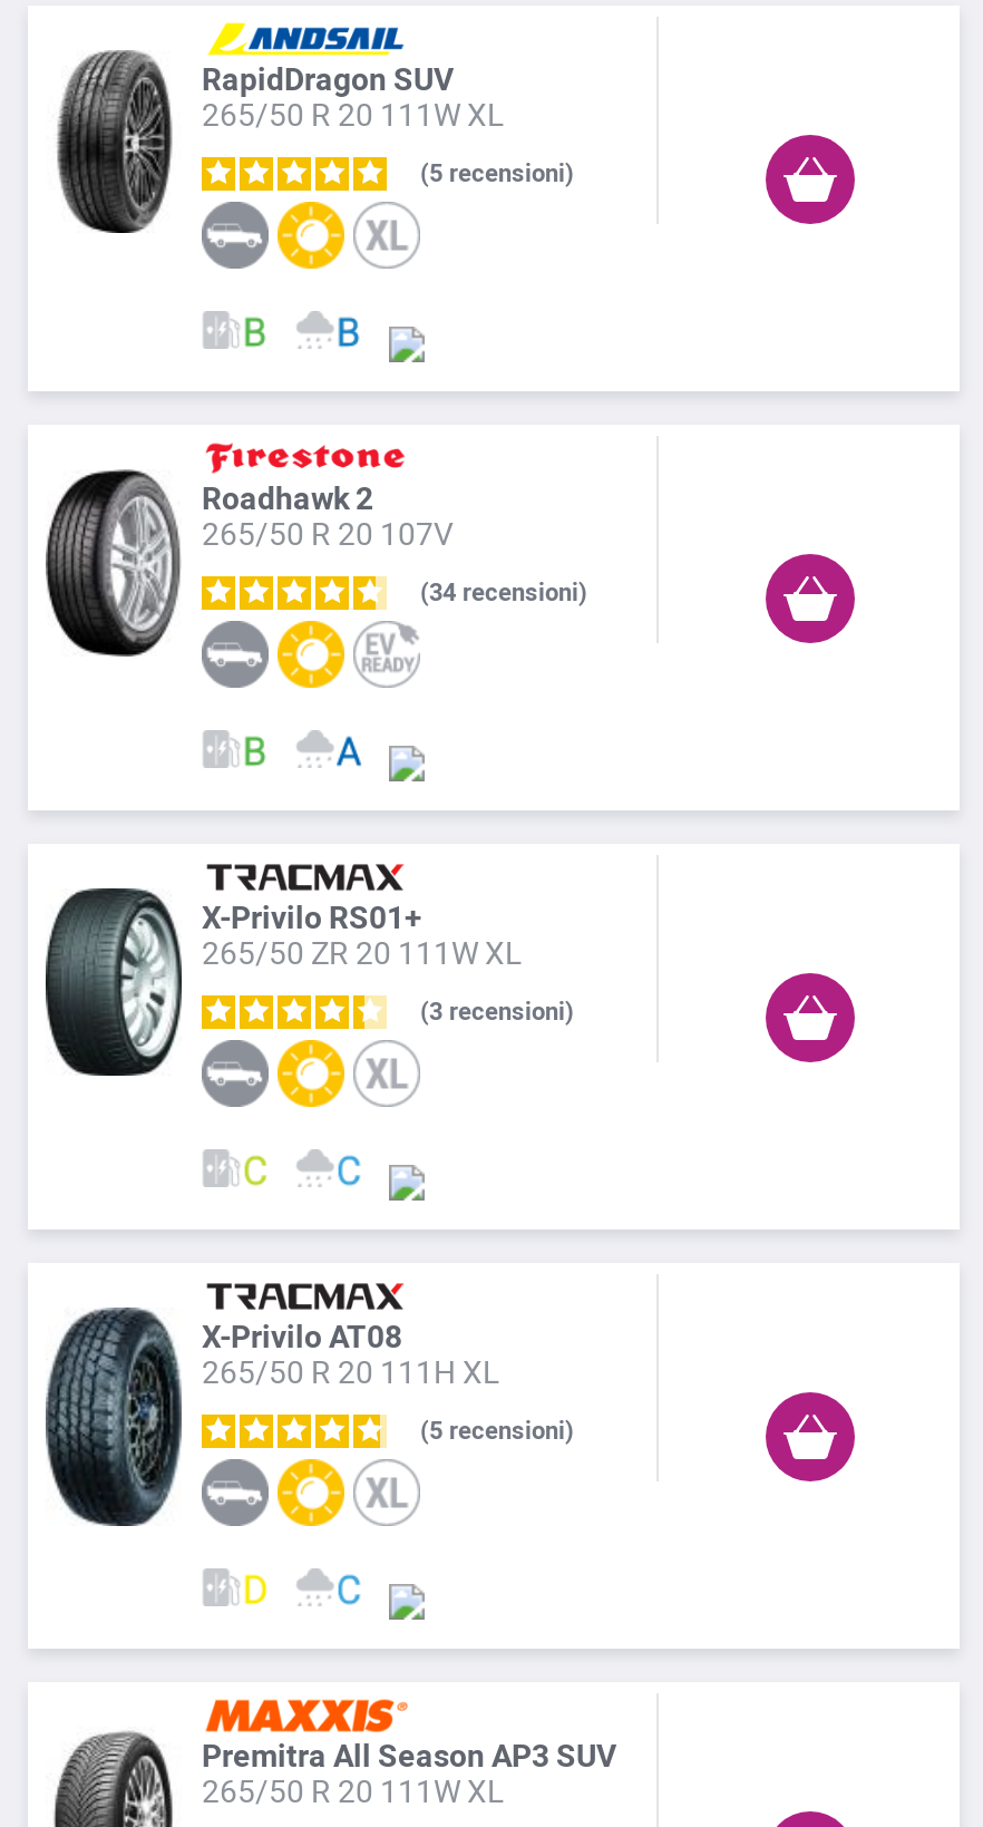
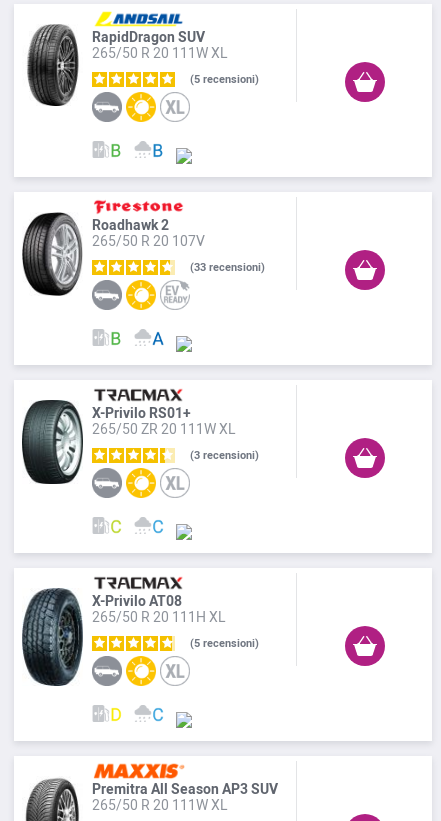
- 34 recensioni
+ 33 recensioni
